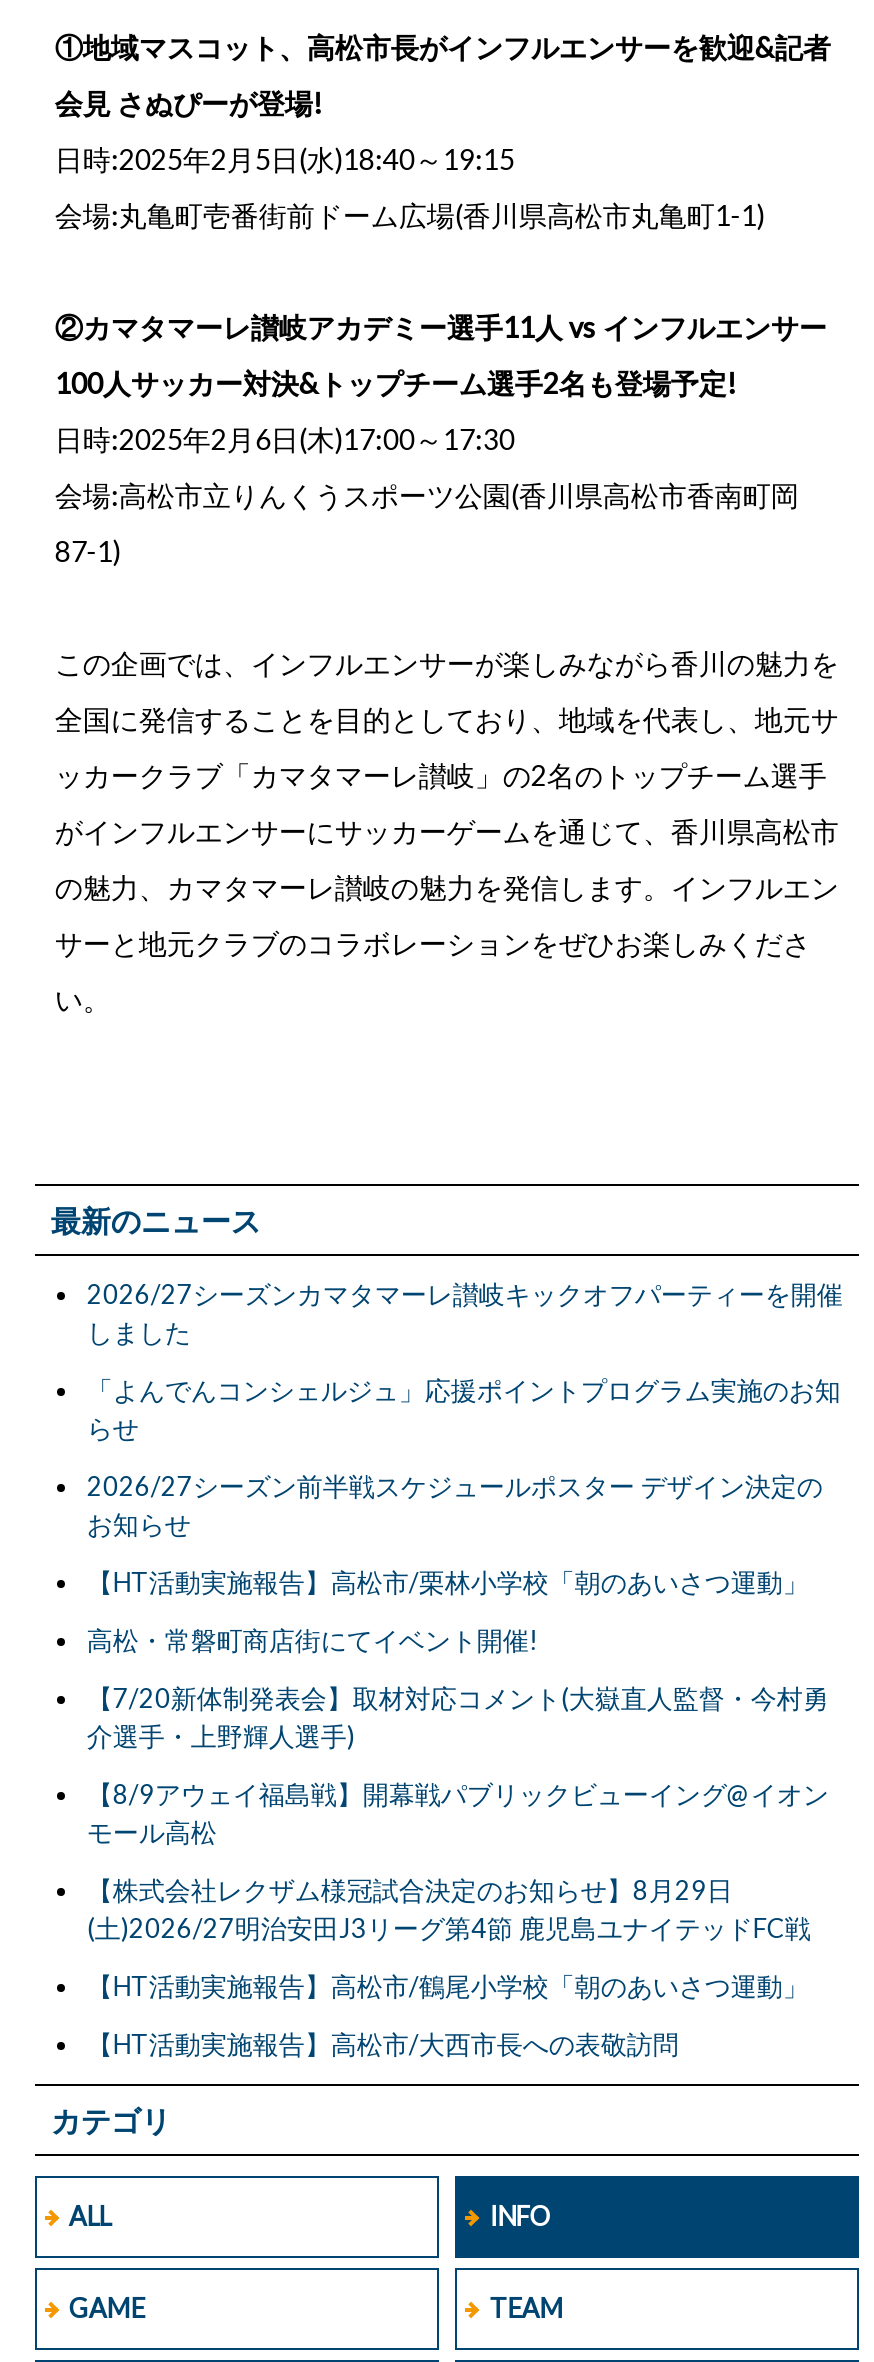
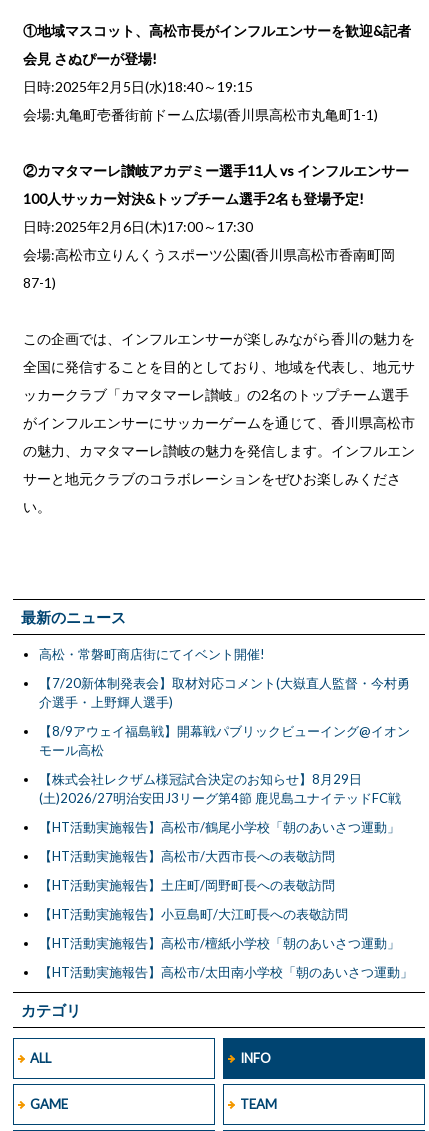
- 2026/27シーズンカマタマーレ讃岐キックオフパーティーを開催
- しました
- 「よんでんコンシェルジュ」応援ポイントプログラム実施のお知
- らせ
- 2026/27シーズン前半戦スケジュールポスター デザイン決定の
- お知らせ
- 【HT活動実施報告】高松市/栗林小学校「朝のあいさつ運動」

moved up: 高松・常磐町商店街にてイベント開催! | 【7/20新体制発表会】取材対応コメント(大嶽直人監督・今村勇 | 介選手・上野輝人選手) | ... | 【HT活動実施報告】高松市/鶴尾小学校「朝のあいさつ運動」 | 【HT活動実施報告】高松市/大西市長への表敬訪問

+ 【HT活動実施報告】土庄町/岡野町長への表敬訪問
+ 【HT活動実施報告】小豆島町/大江町長への表敬訪問
+ 【HT活動実施報告】高松市/檀紙小学校「朝のあいさつ運動」
+ 【HT活動実施報告】高松市/太田南小学校「朝のあいさつ運動」
